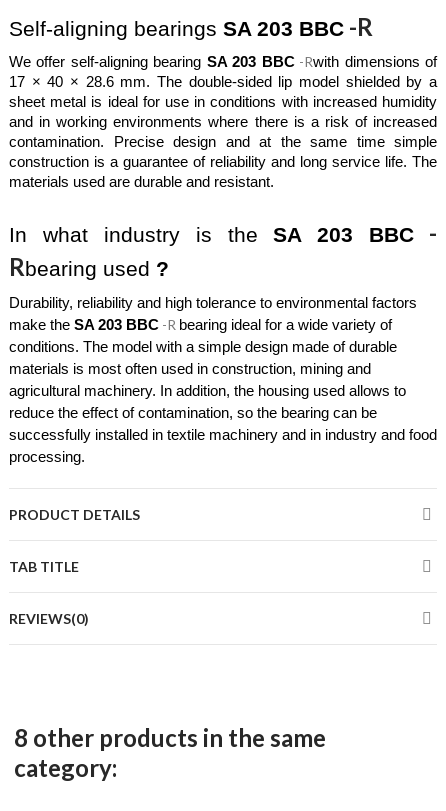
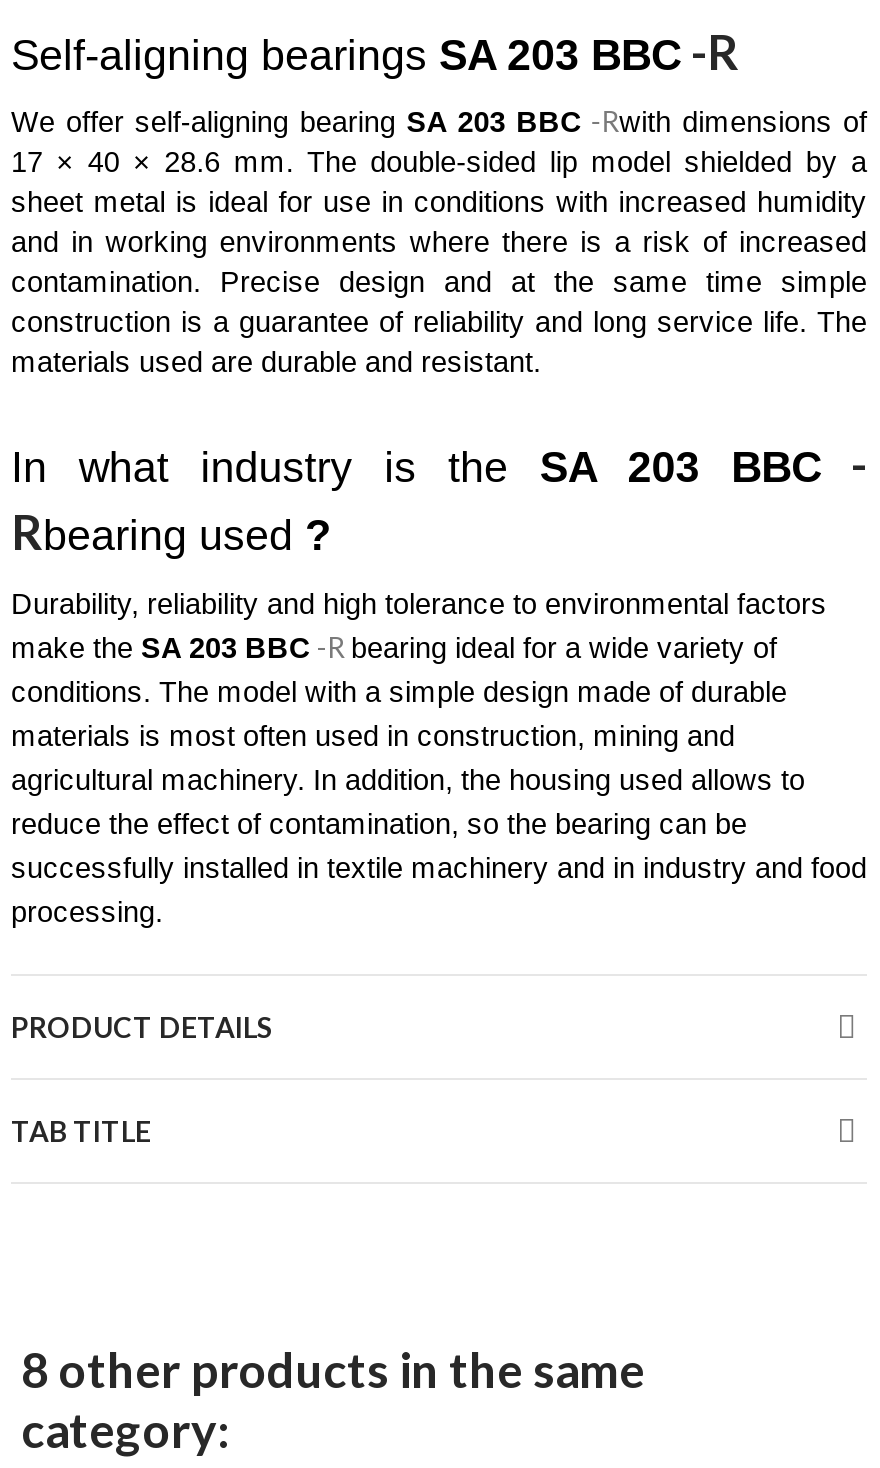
- REVIEWS(0)
